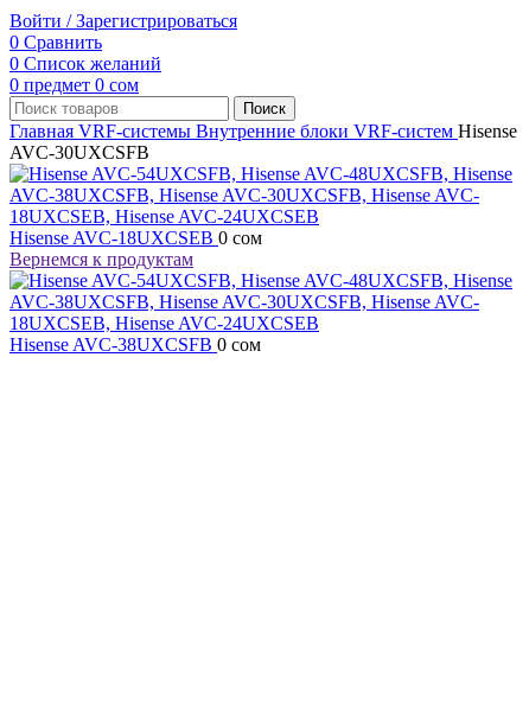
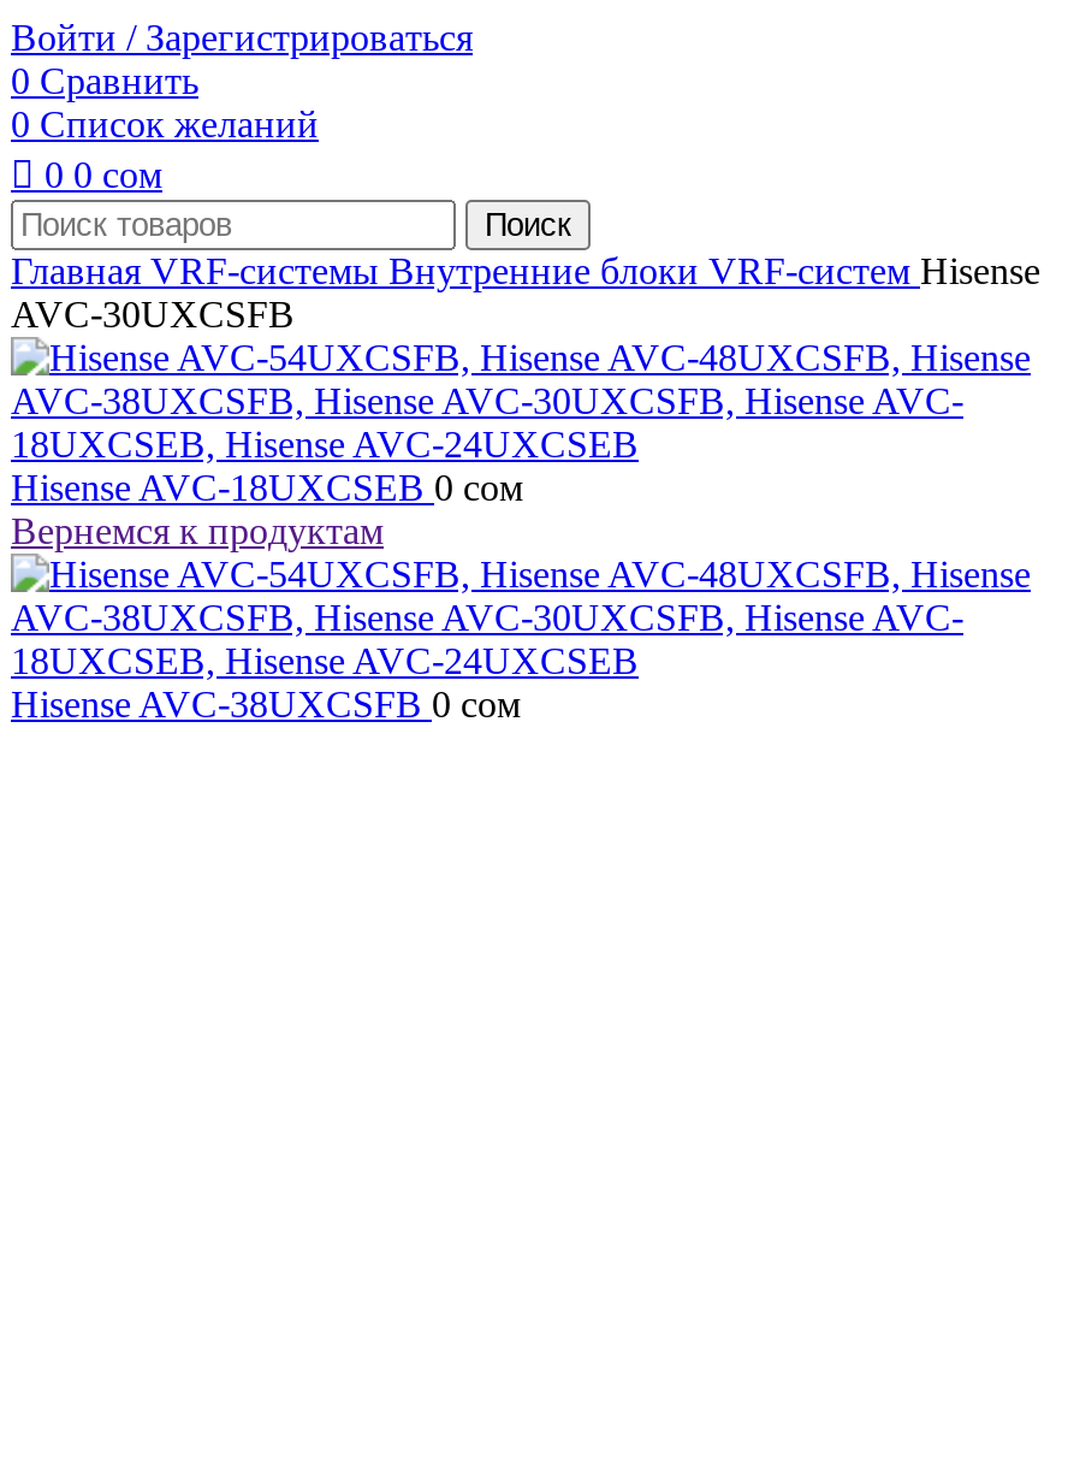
- 0 предмет 0 сом
+ 0 0 сом
